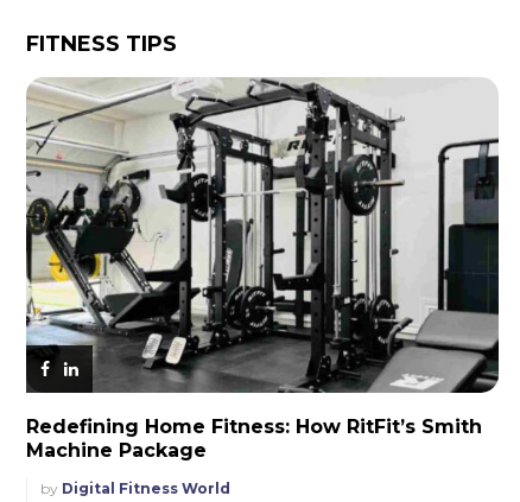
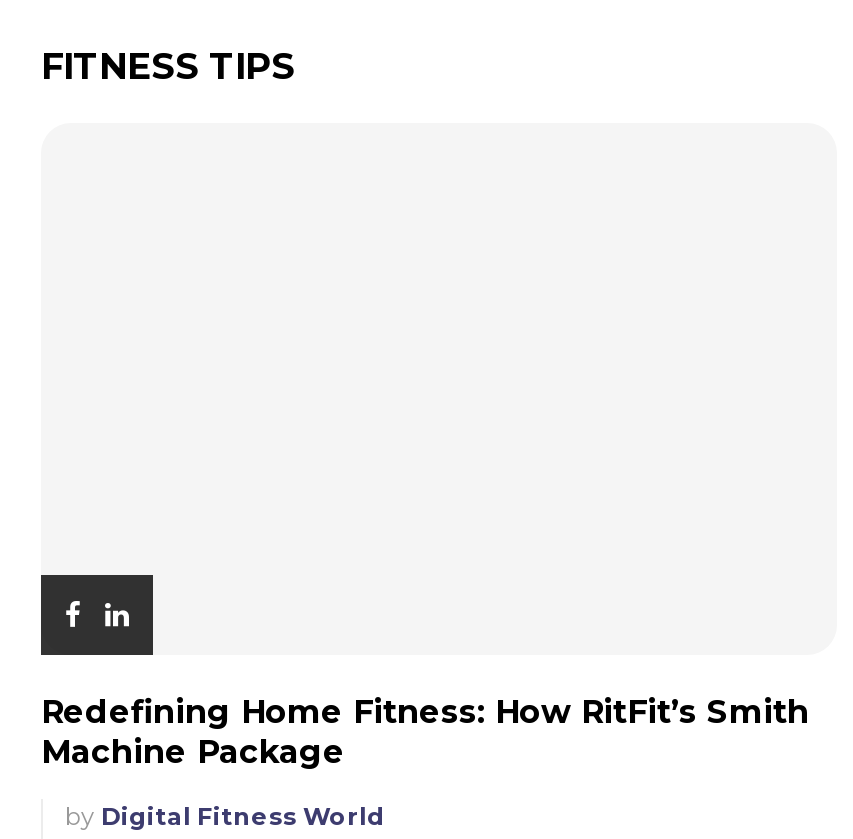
- [image]
